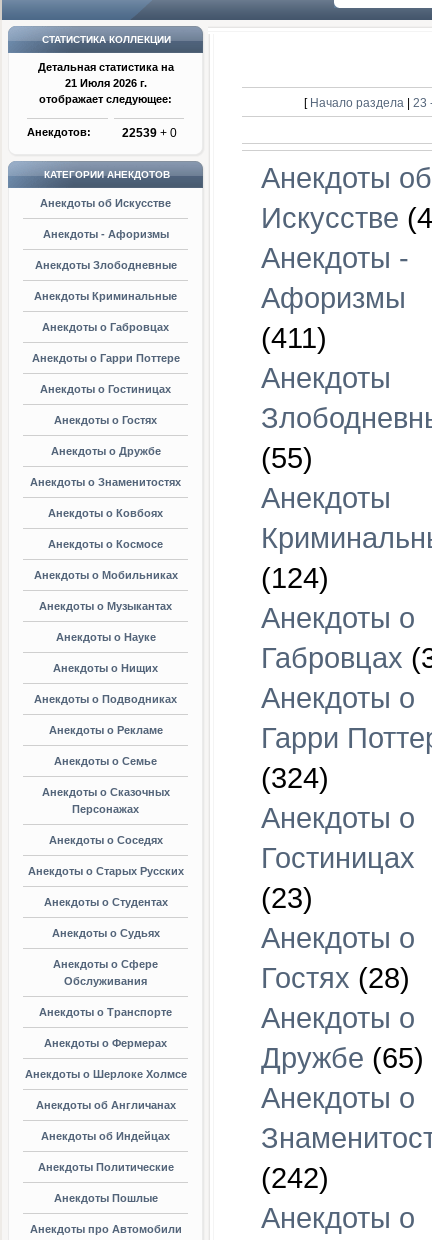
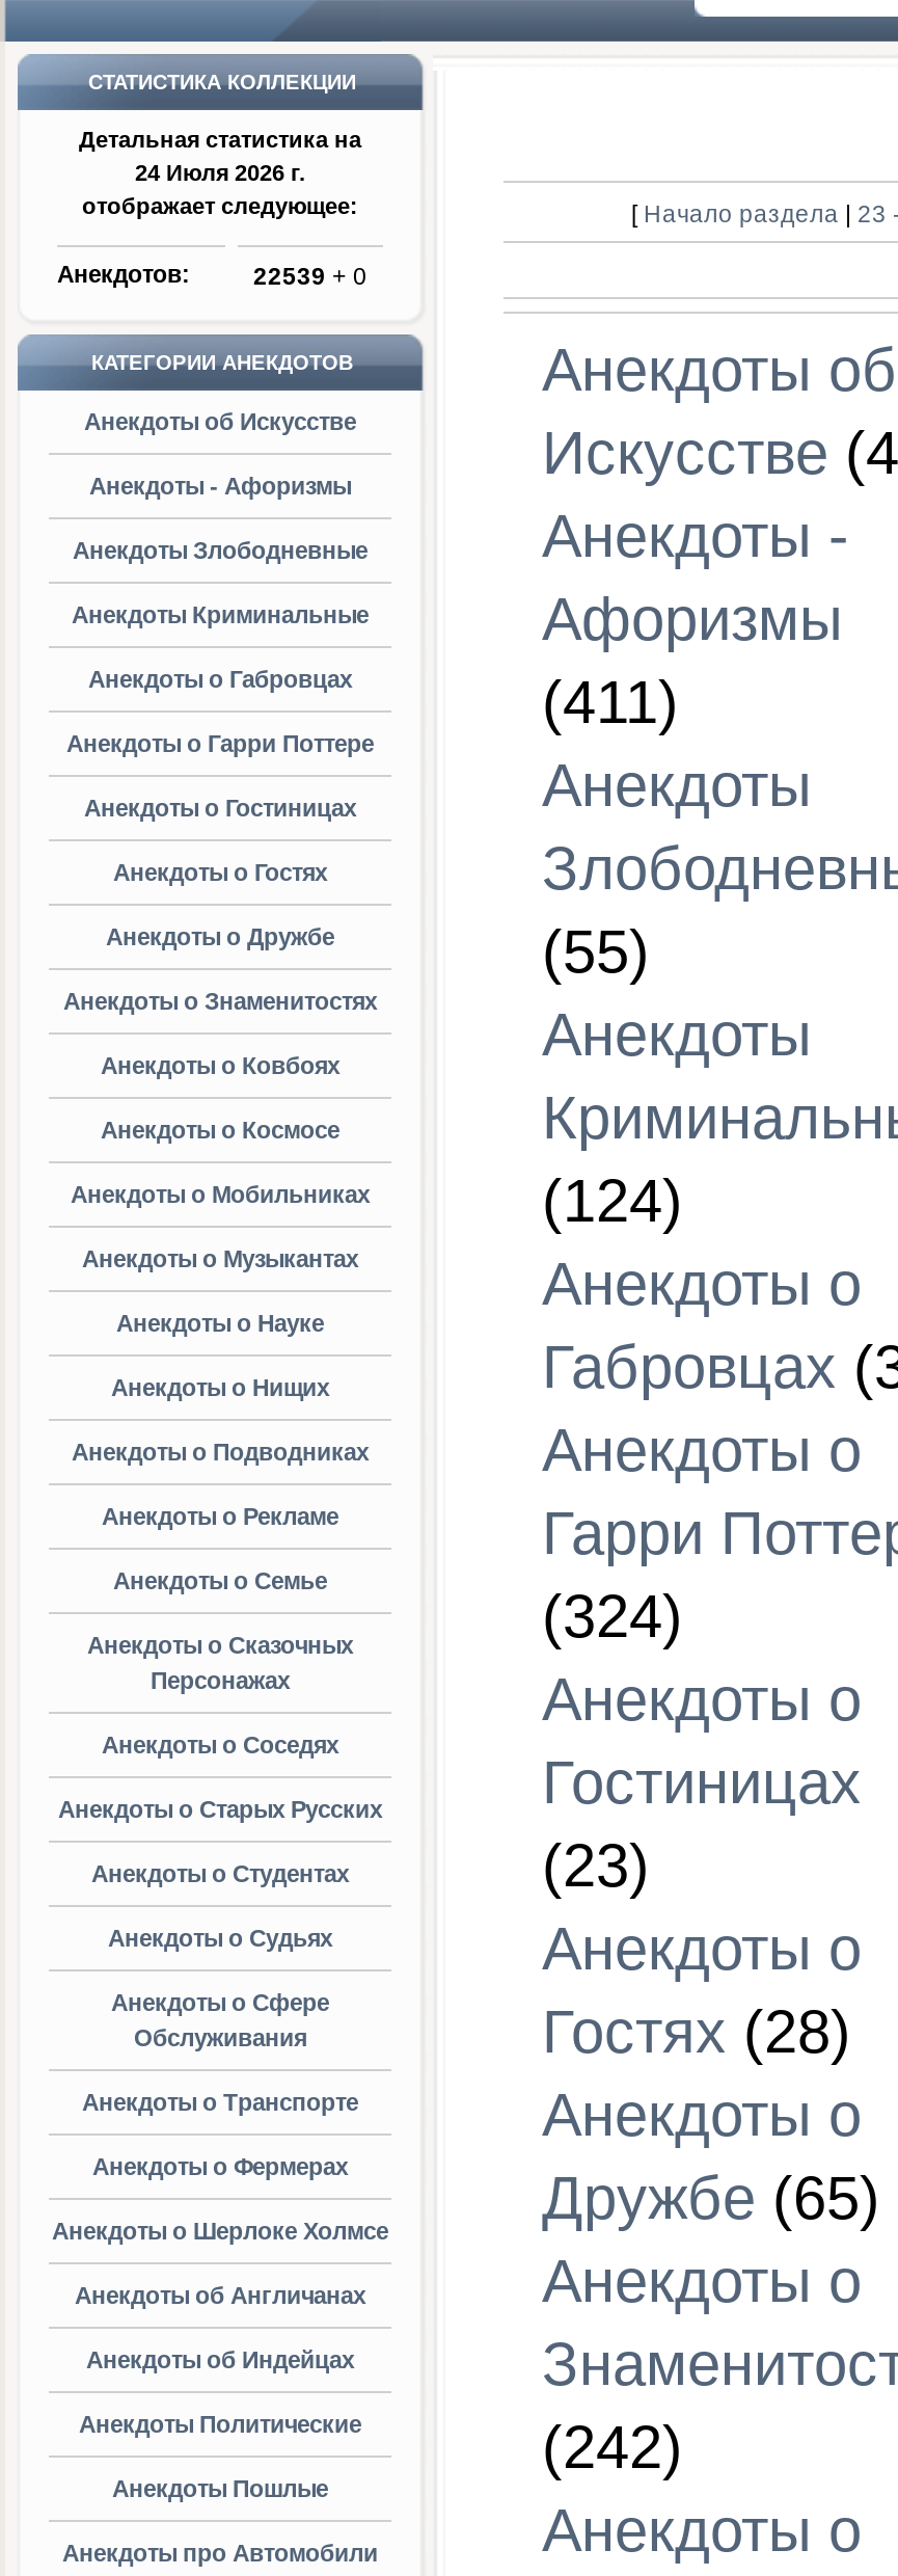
- 21 Июля 2026 г.
+ 24 Июля 2026 г.
